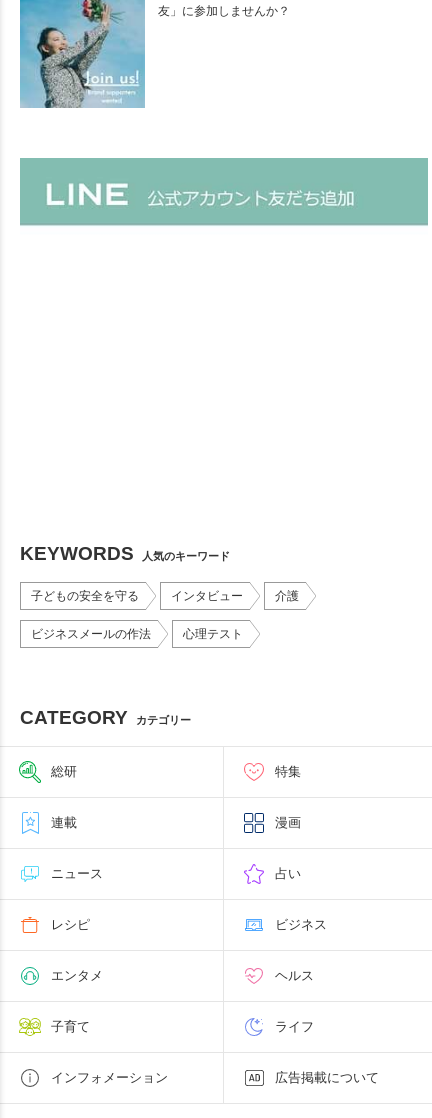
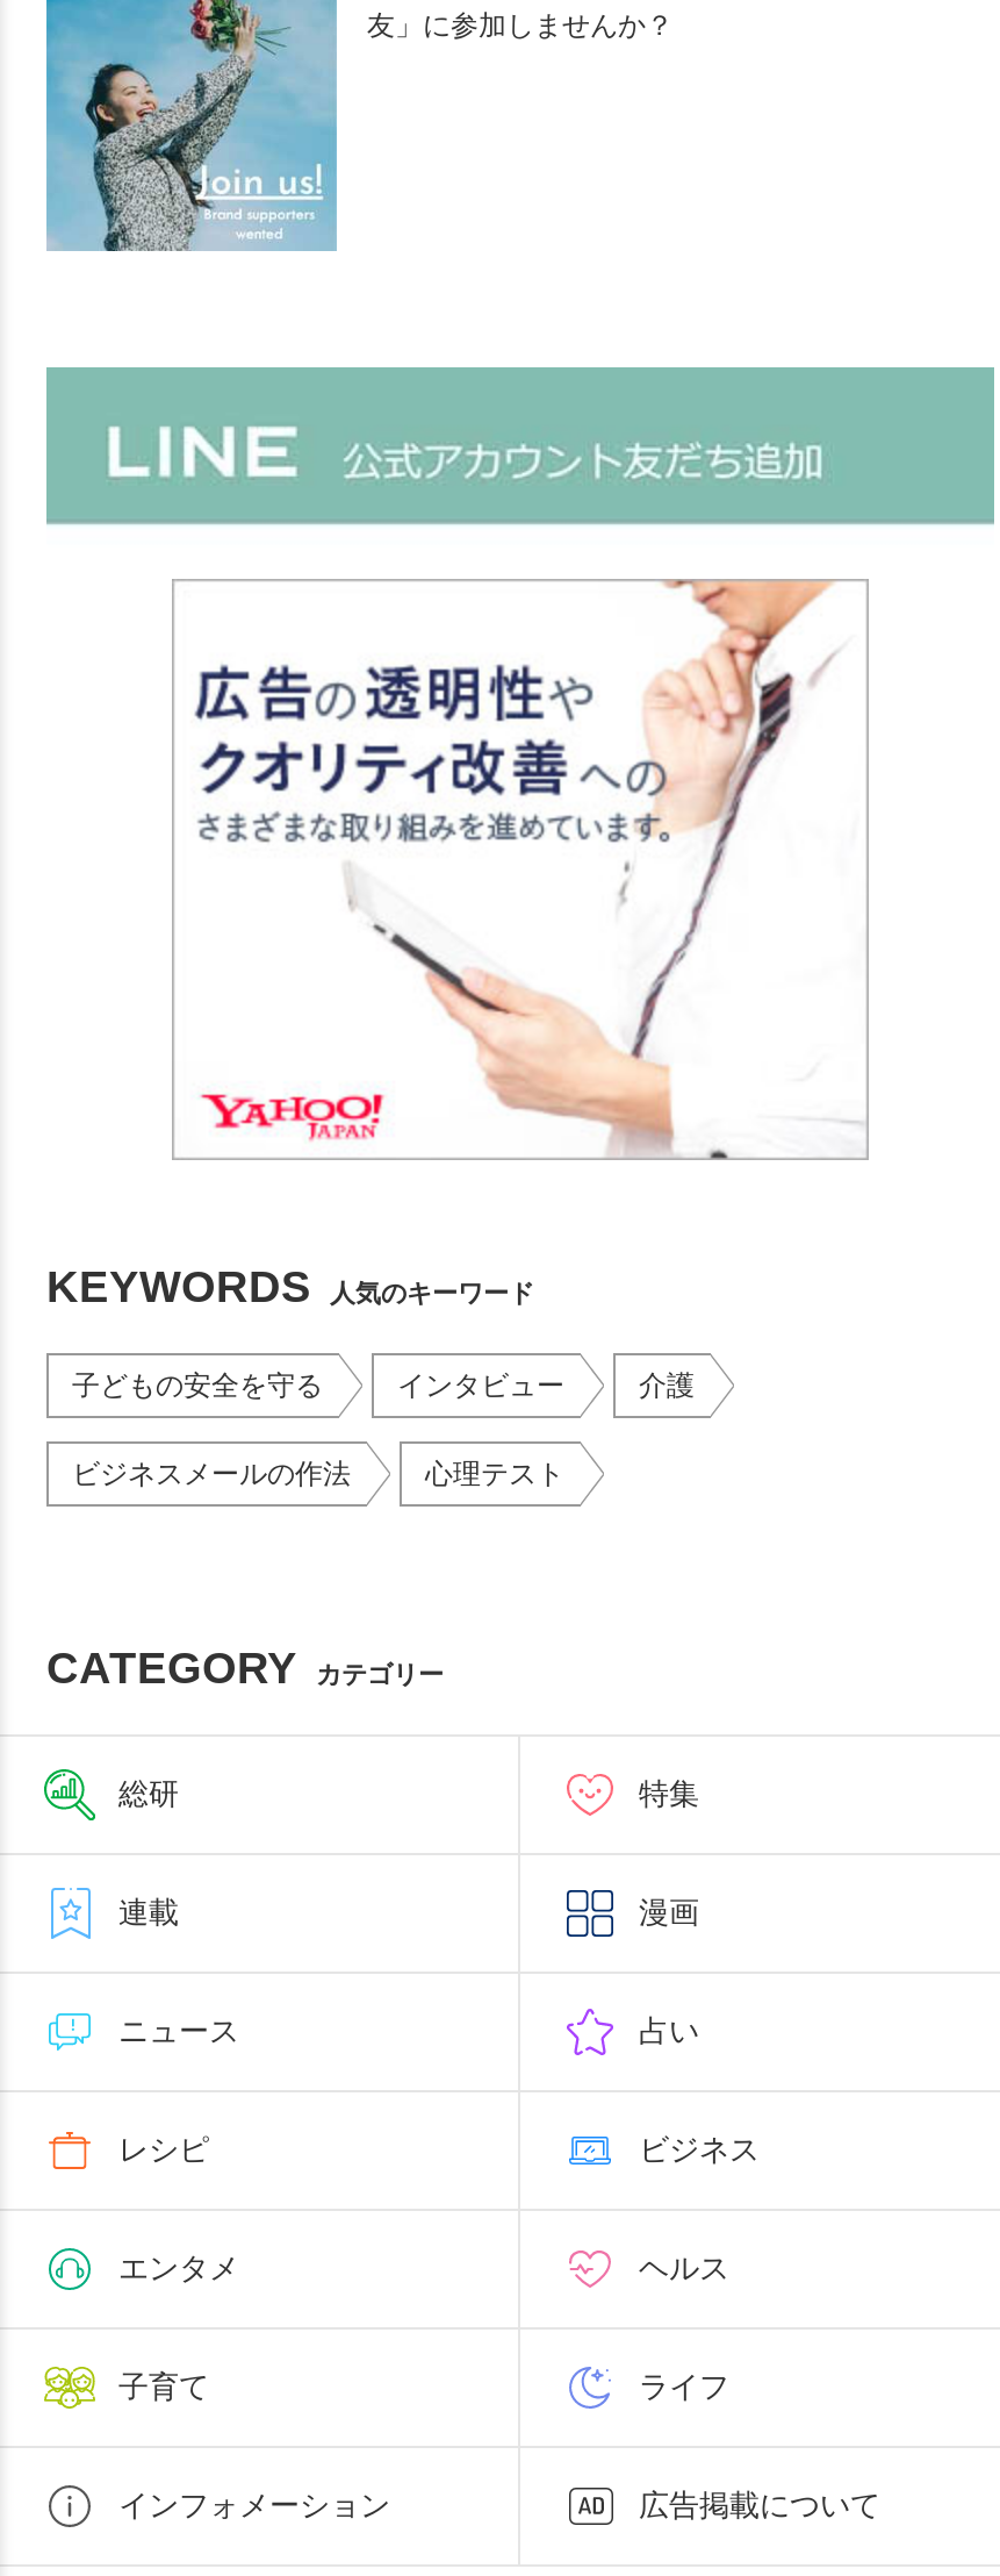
+ [image]
